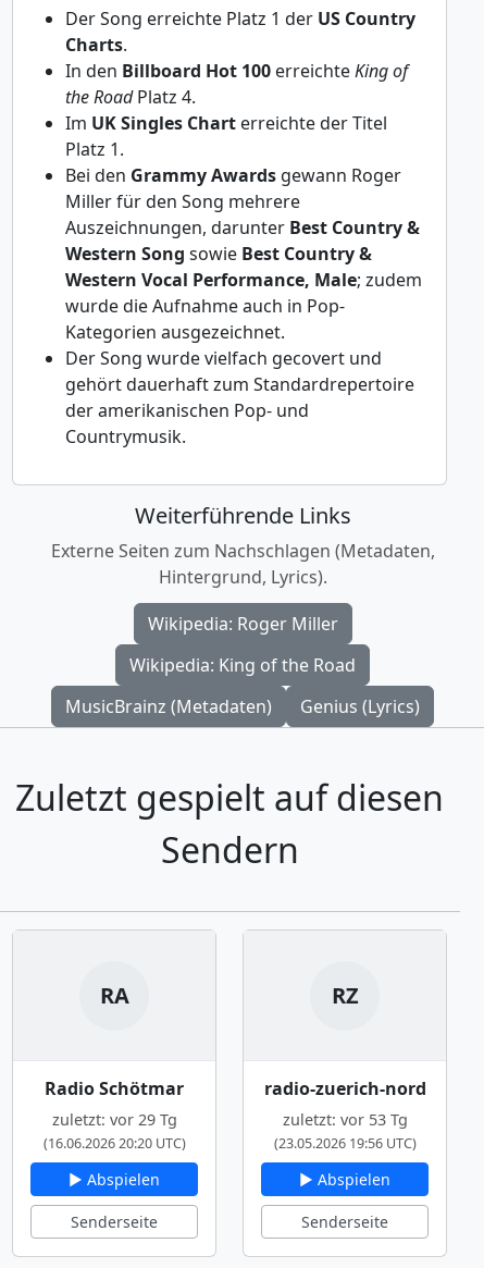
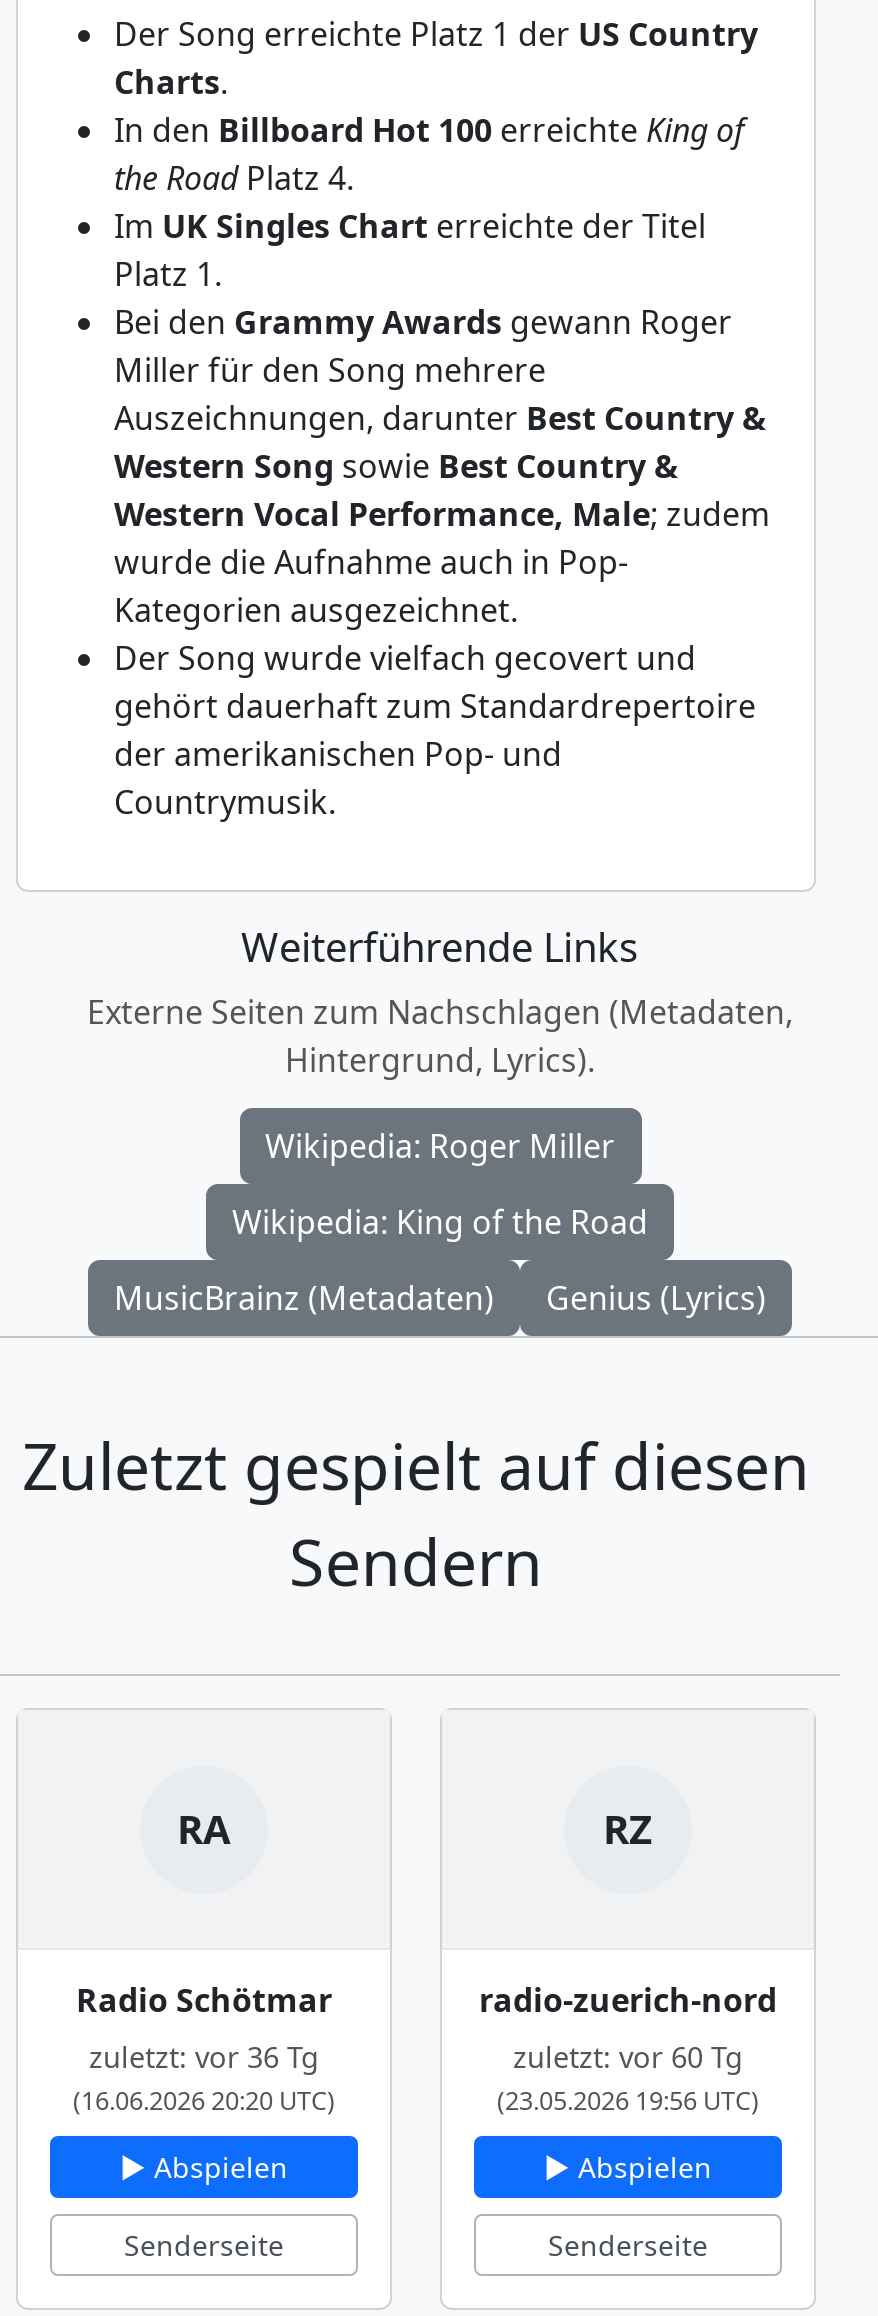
- zuletzt: vor 29 Tg
+ zuletzt: vor 36 Tg

- zuletzt: vor 53 Tg
+ zuletzt: vor 60 Tg
